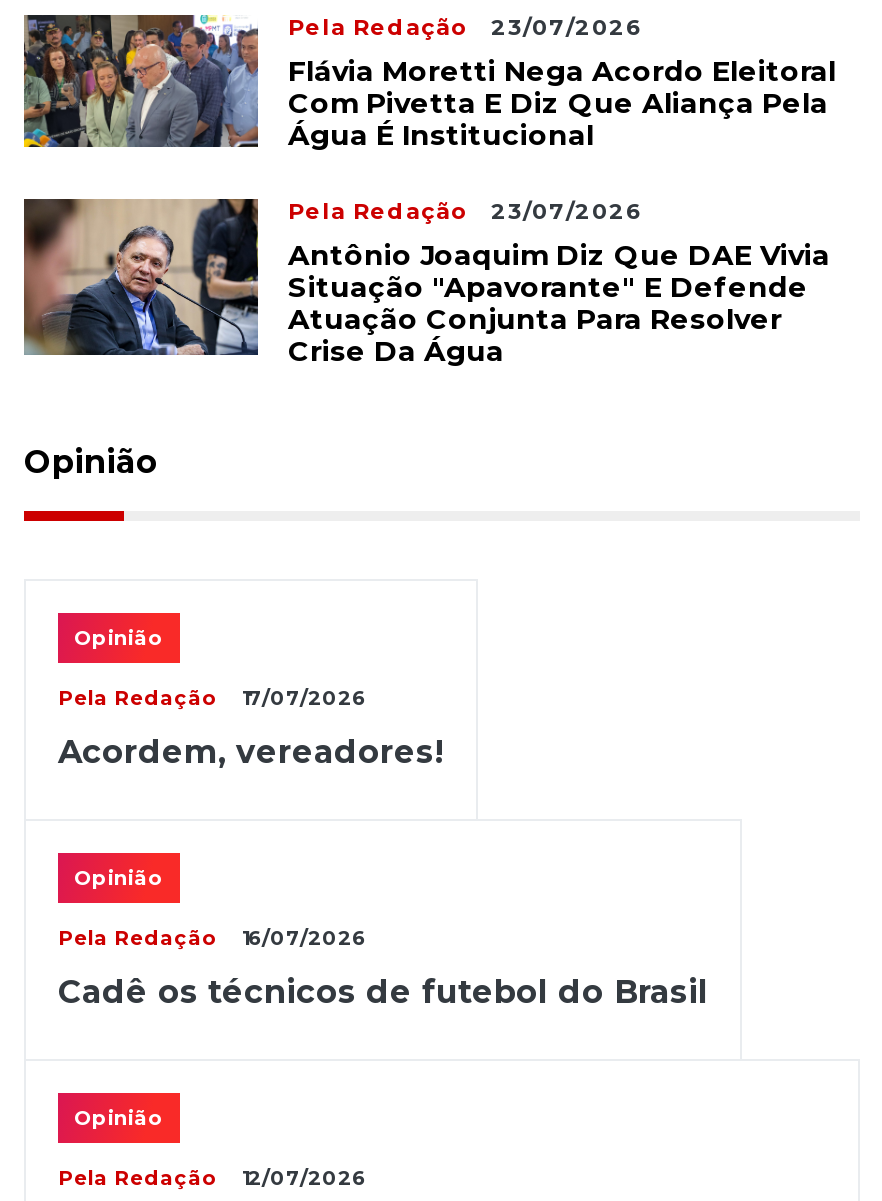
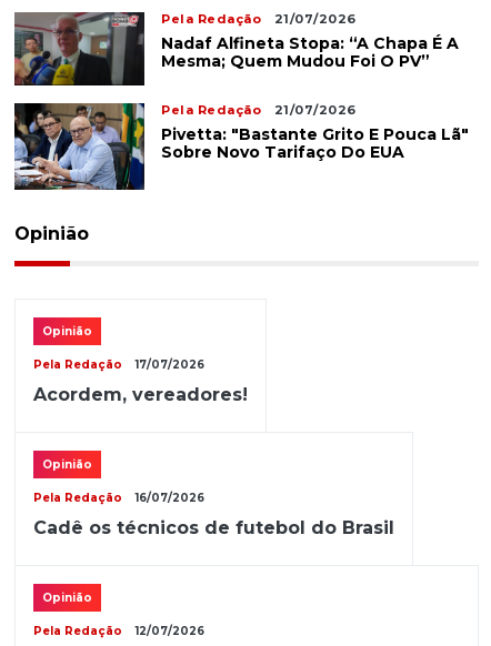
- [image]
- 23/07/2026
- Flávia Moretti Nega Acordo Eleitoral
- Com Pivetta E Diz Que Aliança Pela
- Água É Institucional
+ [image]
+ 21/07/2026
+ Nadaf Alfineta Stopa: “A Chapa É A
+ Mesma; Quem Mudou Foi O PV”

- [image]
- 23/07/2026
- Antônio Joaquim Diz Que DAE Vivia
- Situação "apavorante" E Defende
- Atuação Conjunta Para Resolver
- Crise Da Água
+ [image]
+ 21/07/2026
+ Pivetta: "Bastante Grito E Pouca Lã"
+ Sobre Novo Tarifaço Do EUA
